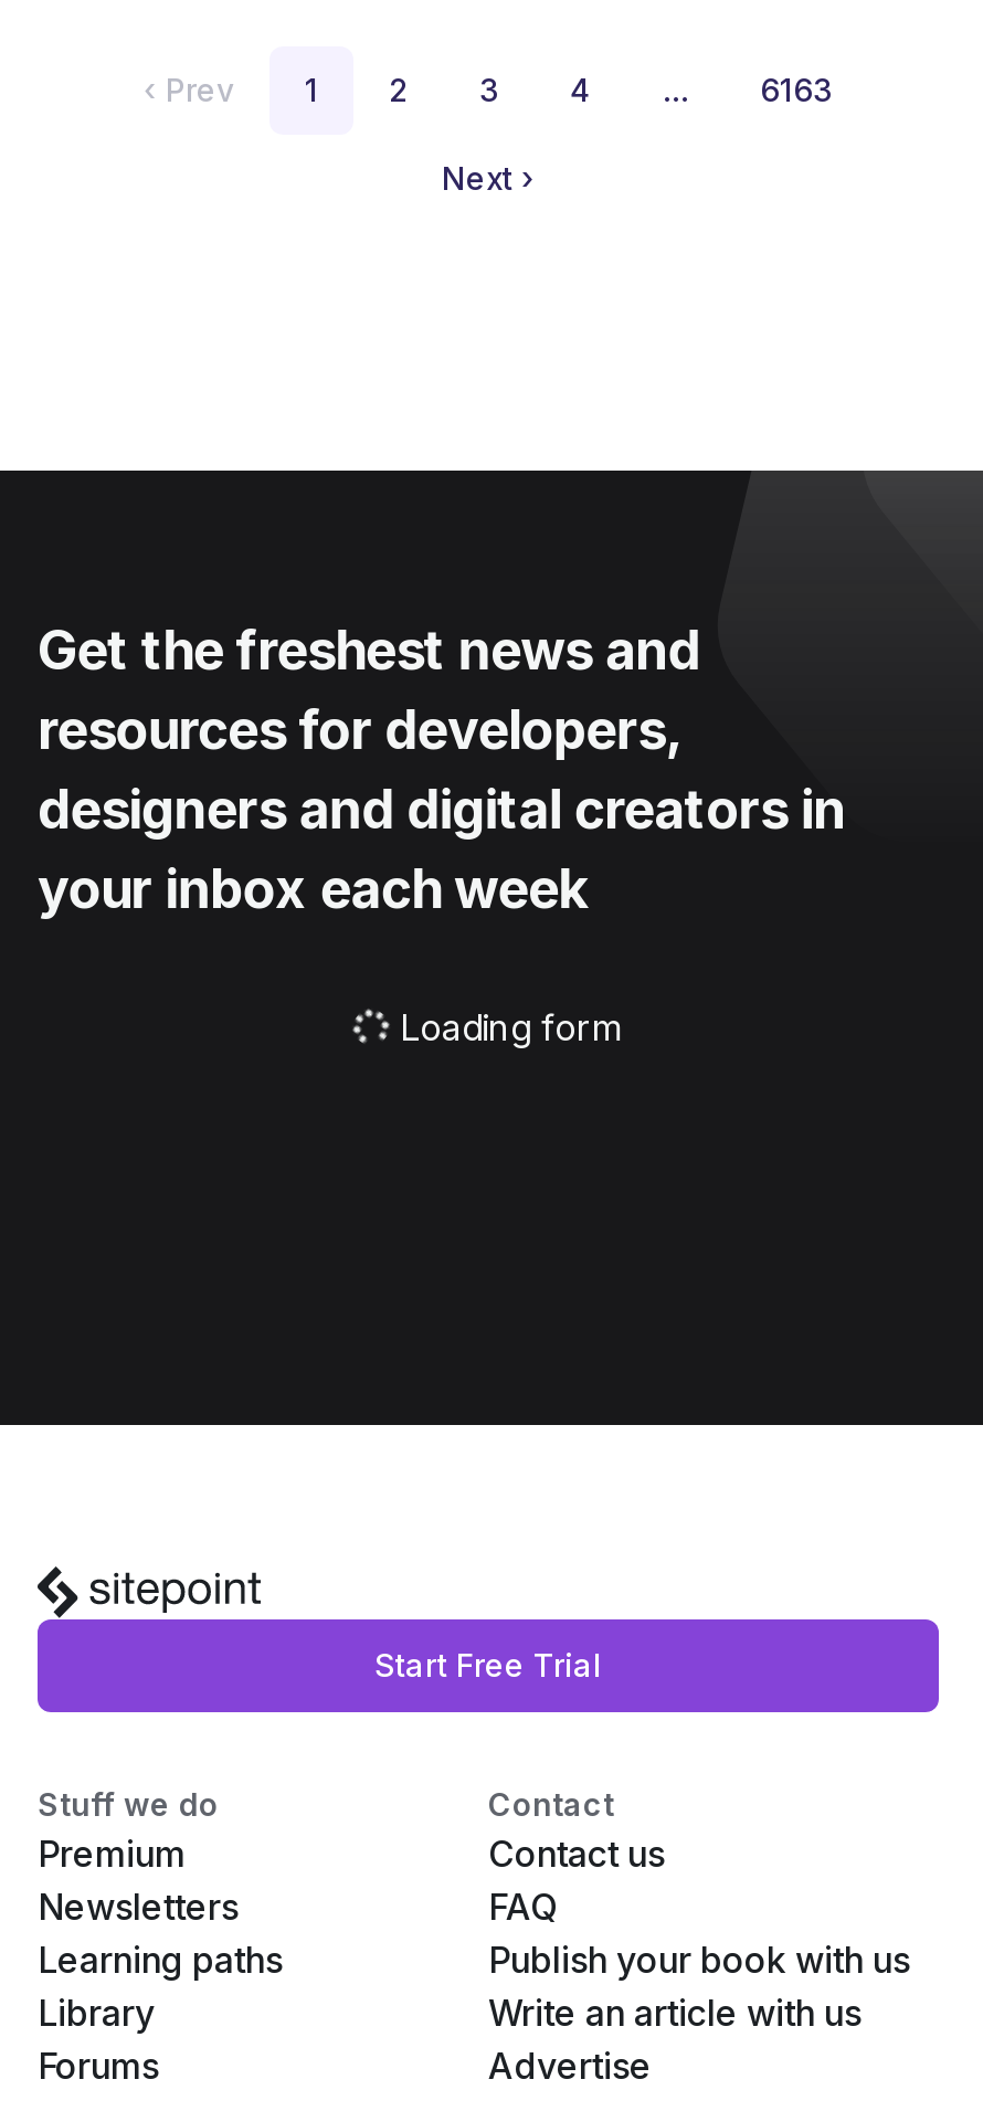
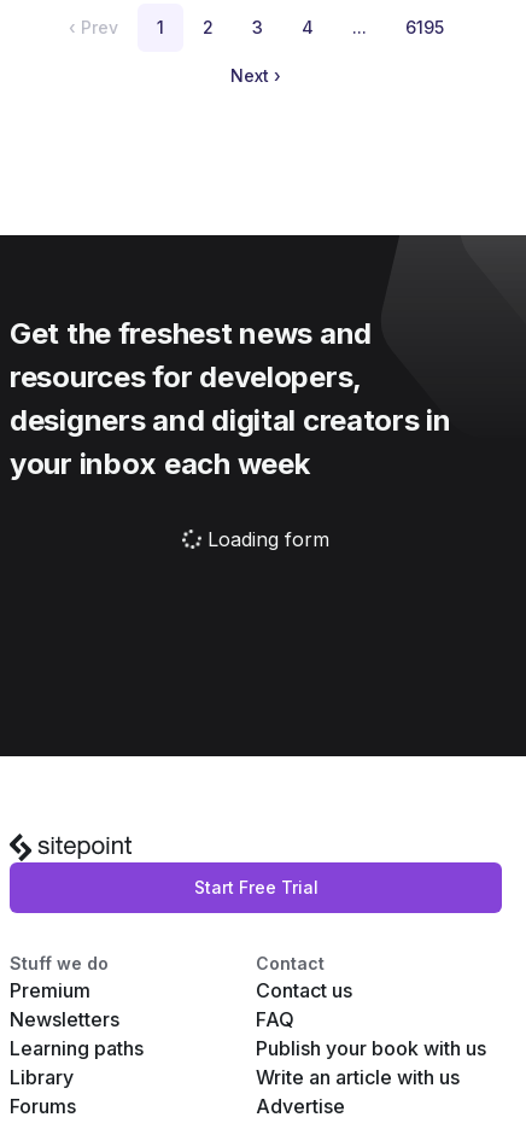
- 6163
+ 6195
